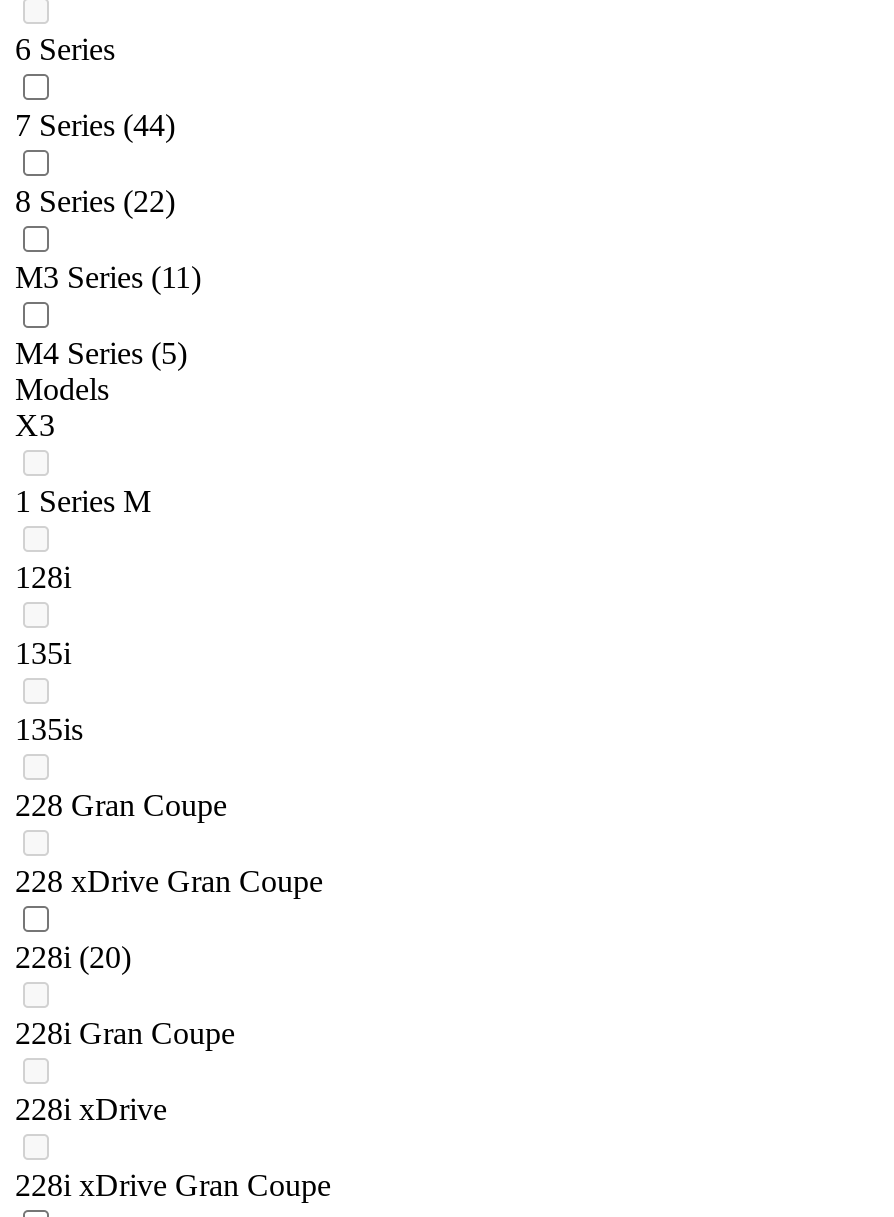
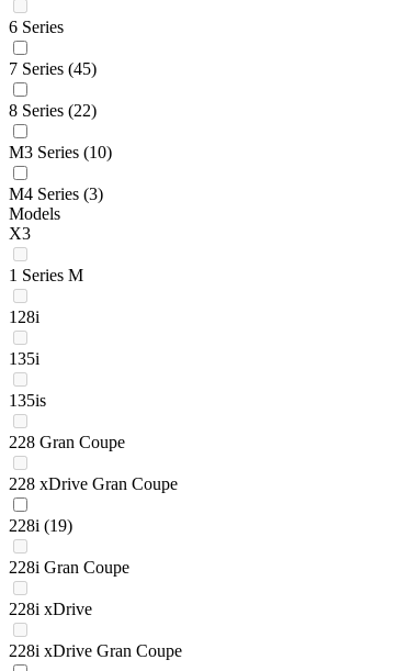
- 7 Series (44)
+ 7 Series (45)

- M3 Series (11)
+ M3 Series (10)

- M4 Series (5)
+ M4 Series (3)

- 228i (20)
+ 228i (19)
